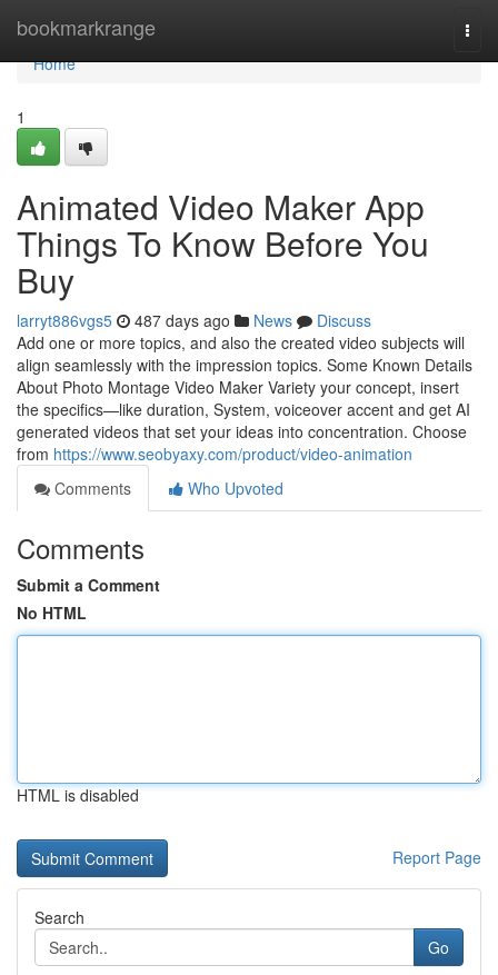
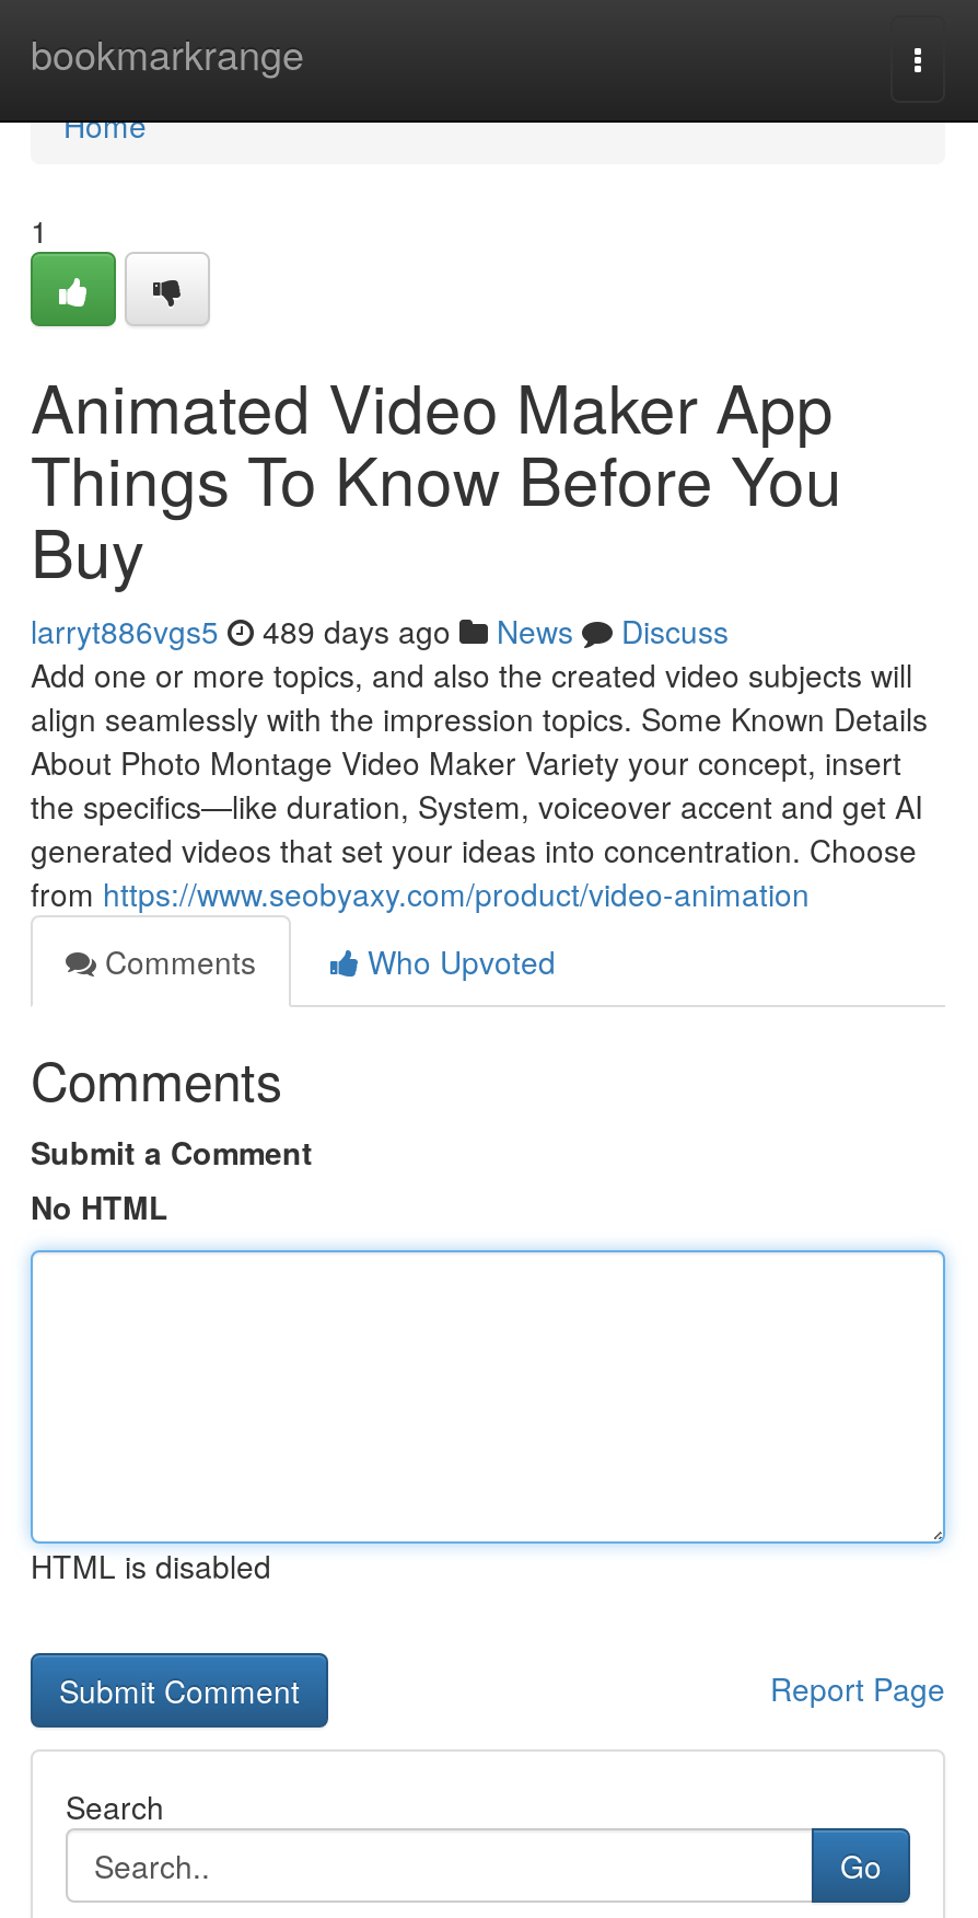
- larryt886vgs5 487 days ago News Discuss
+ larryt886vgs5 489 days ago News Discuss
